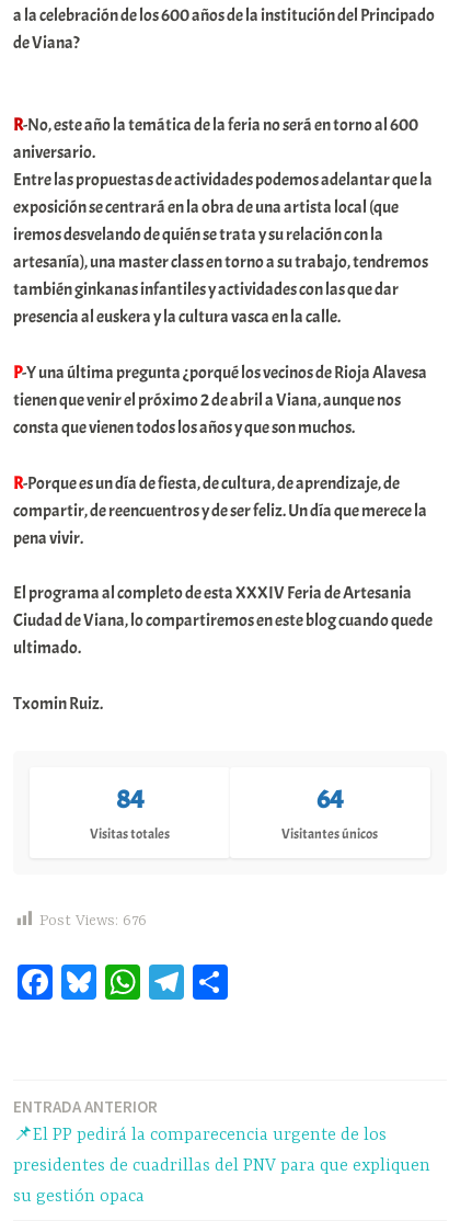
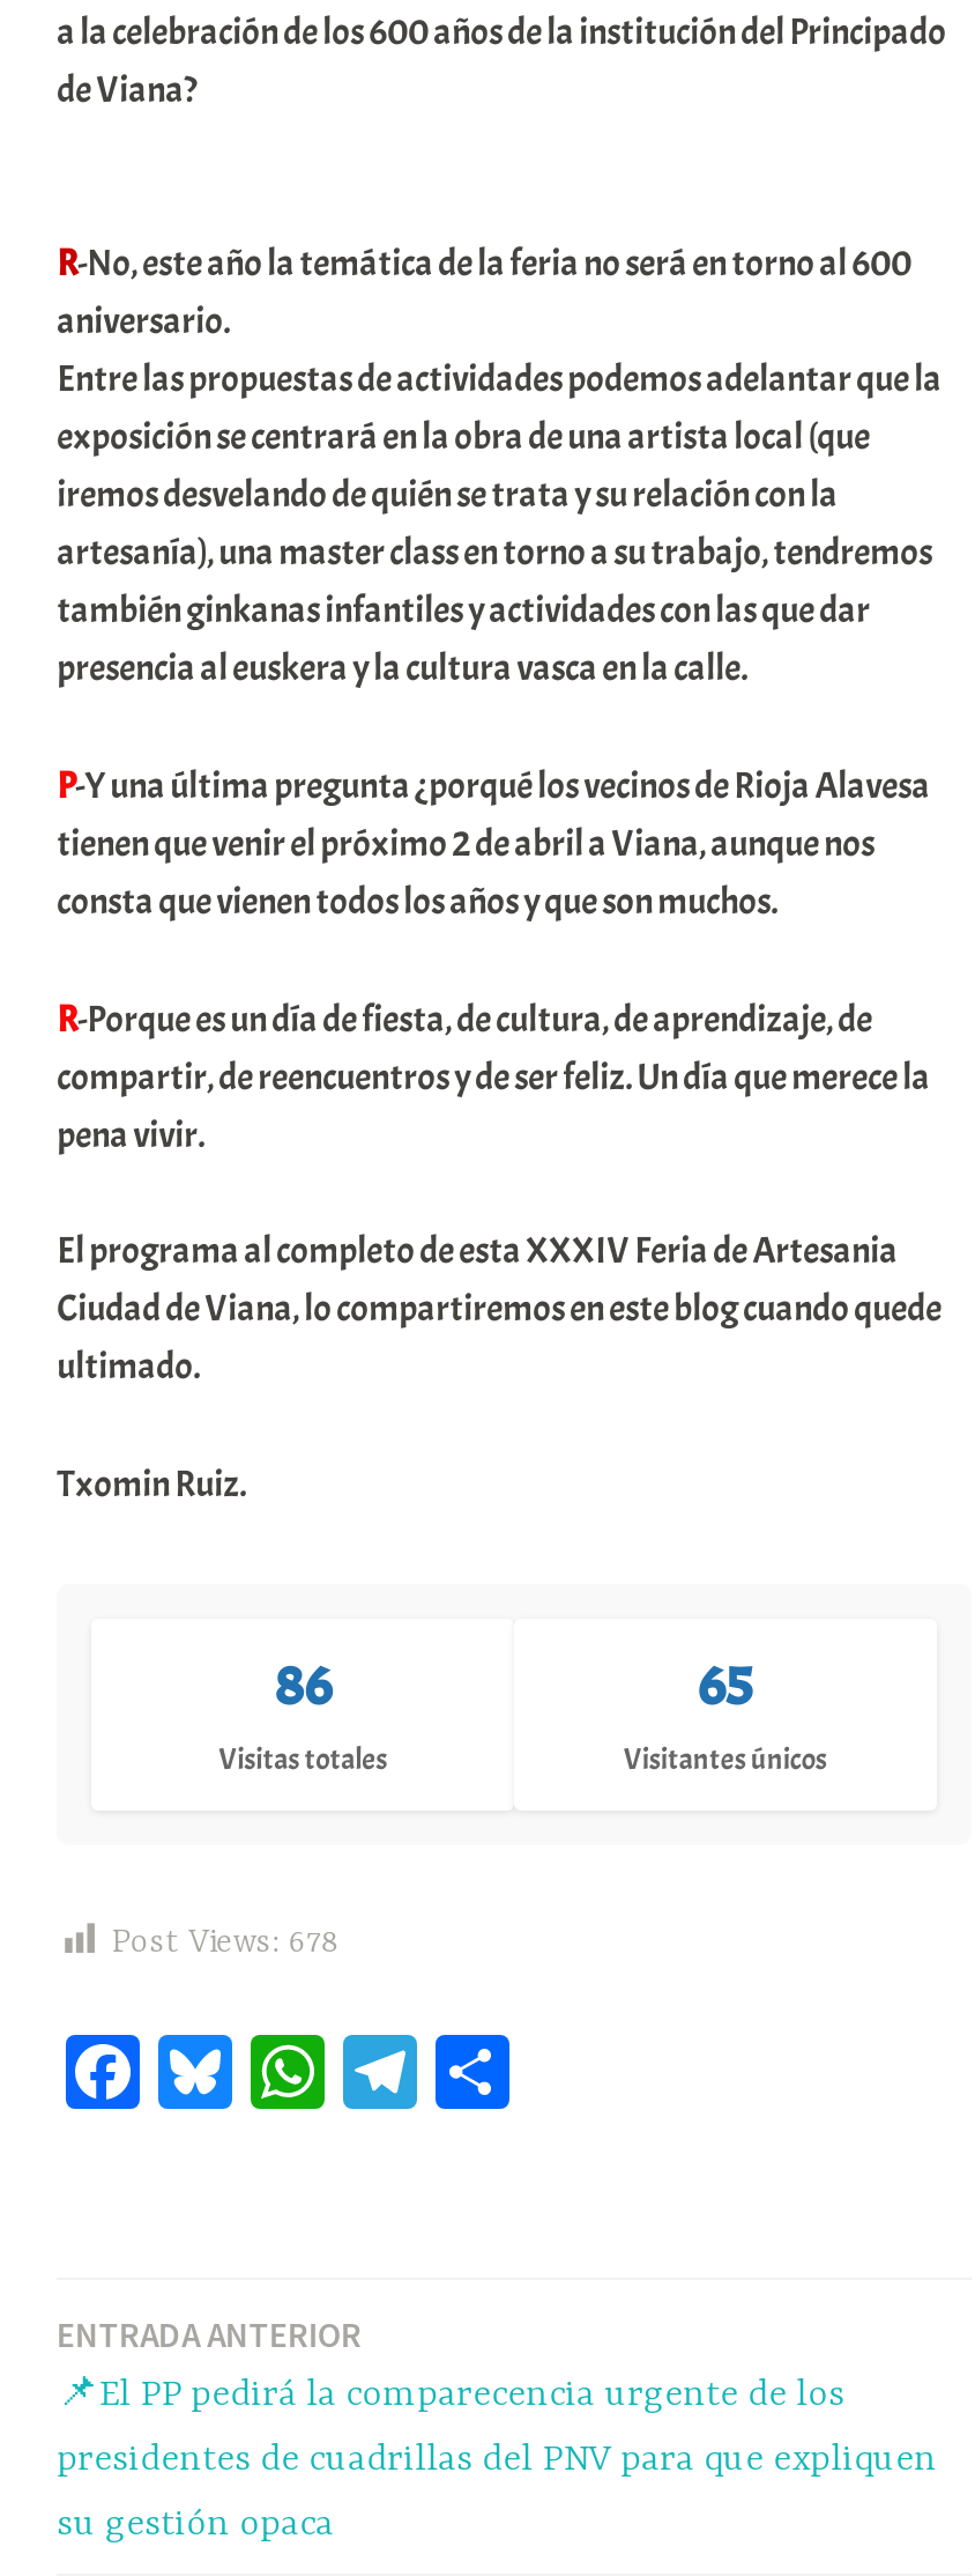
- 84
+ 86

- 64
+ 65

- Post Views: 676
+ Post Views: 678
